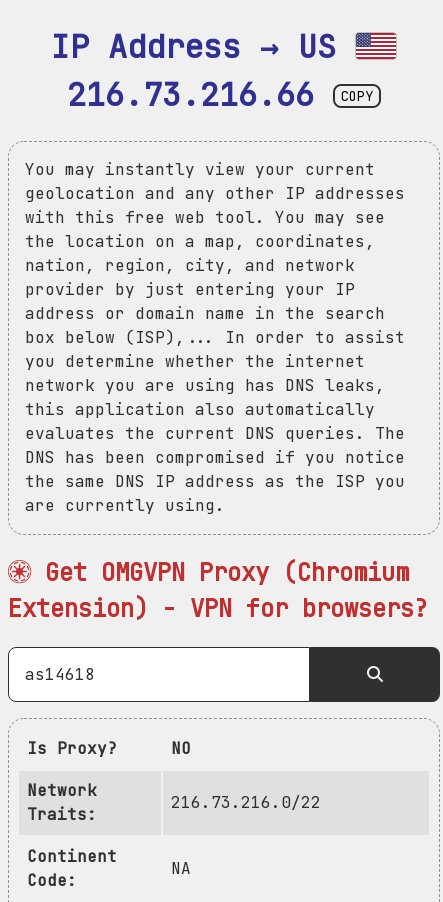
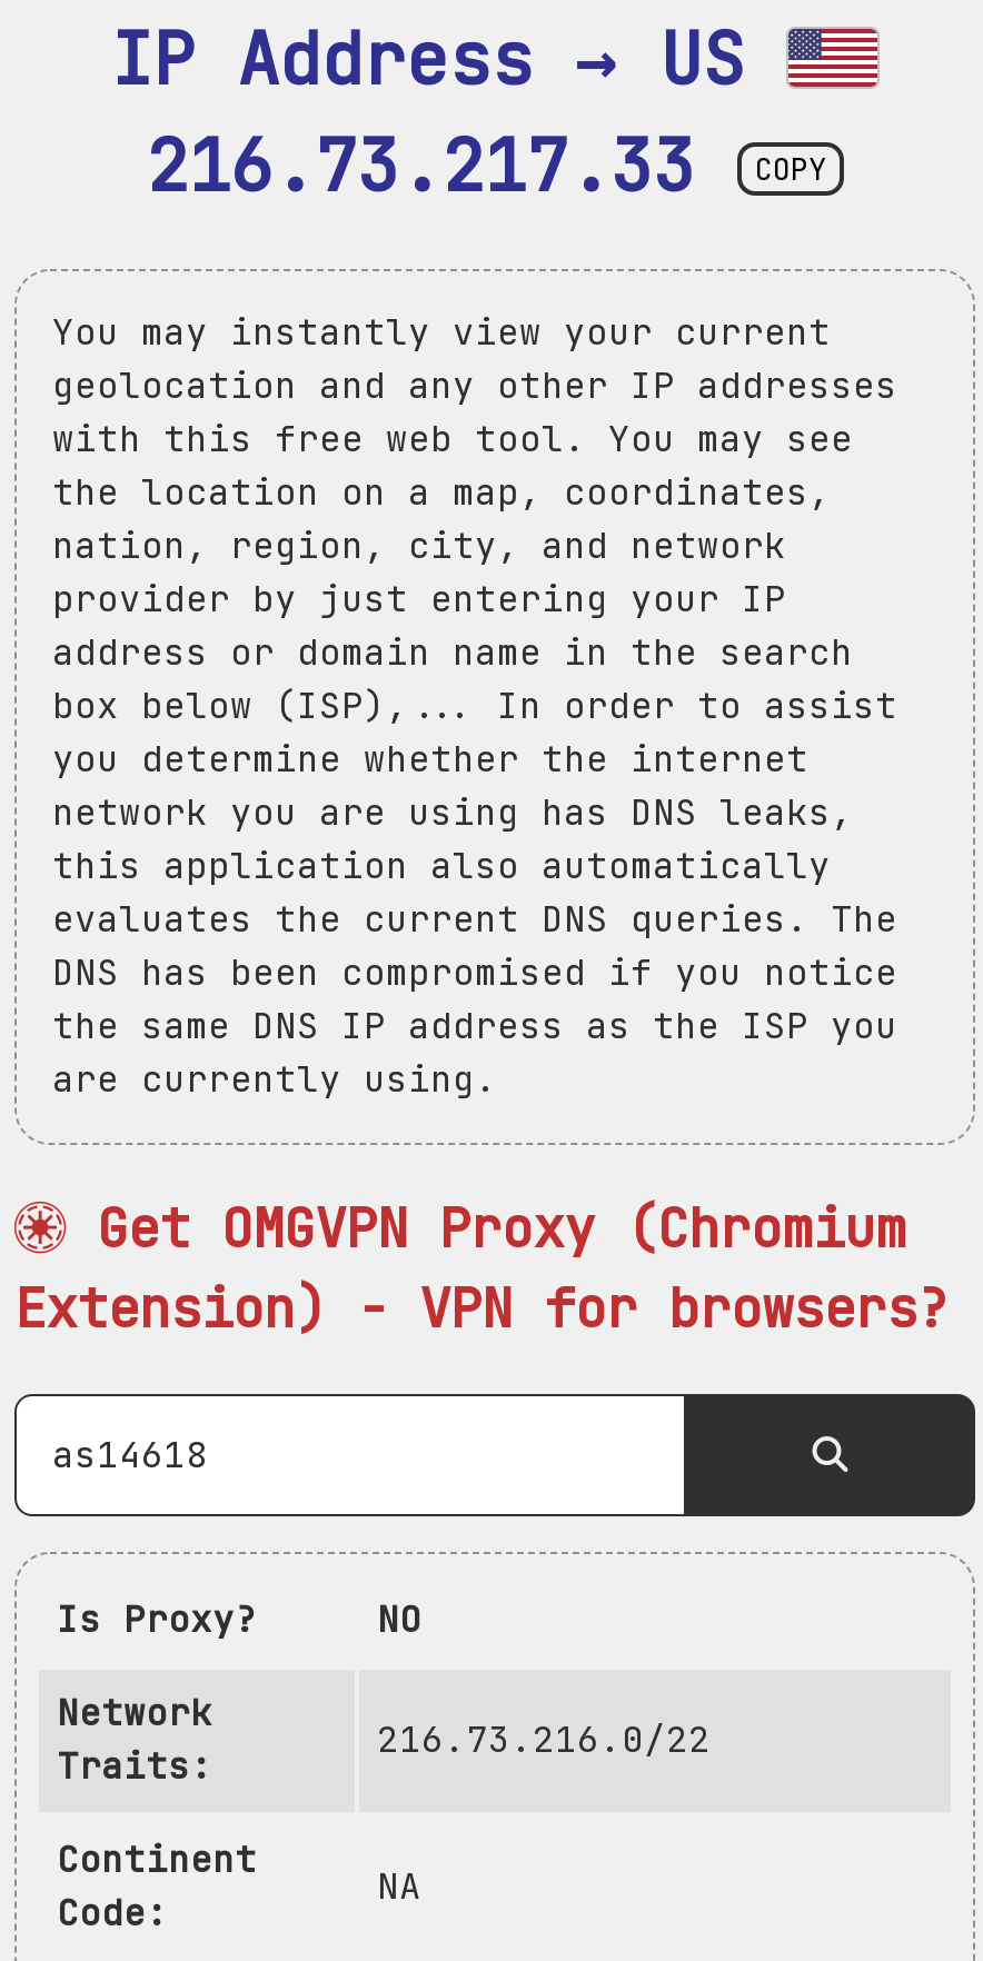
- 216.73.216.66 COPY
+ 216.73.217.33 COPY
